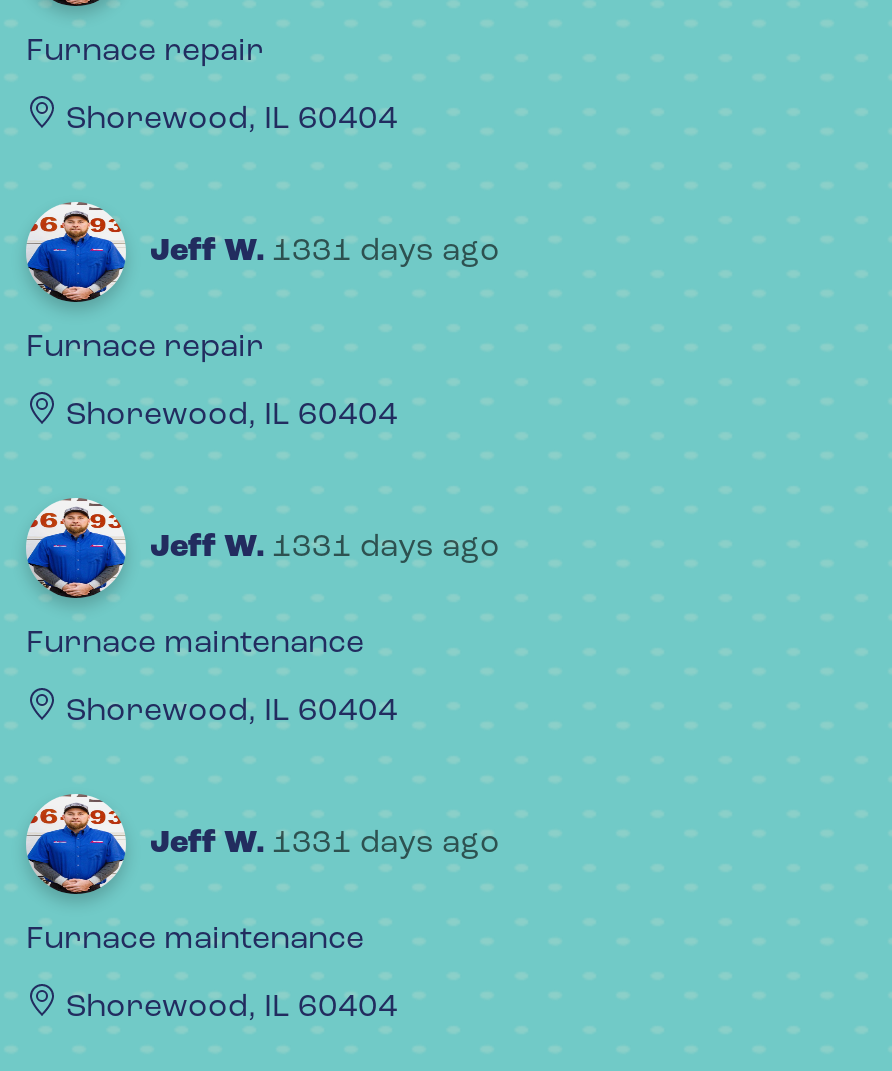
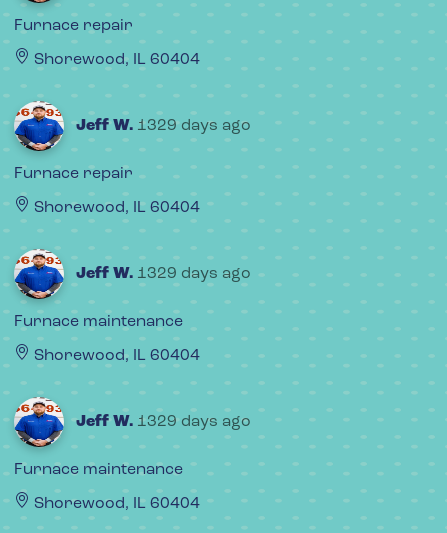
- Jeff W. 1331 days ago
+ Jeff W. 1329 days ago

- Jeff W. 1331 days ago
+ Jeff W. 1329 days ago

- Jeff W. 1331 days ago
+ Jeff W. 1329 days ago
